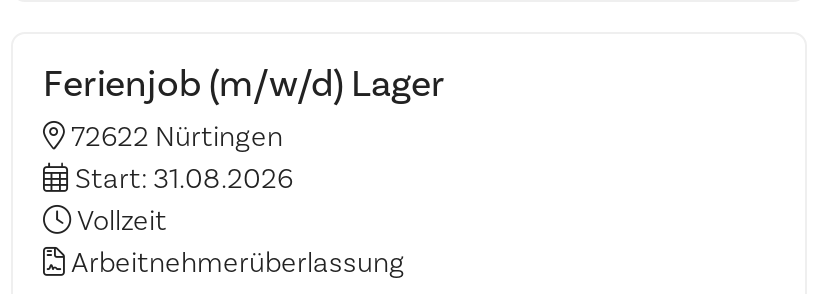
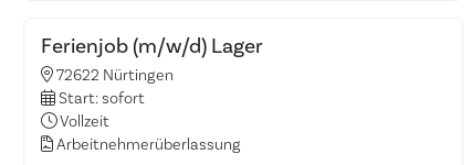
- Start: 31.08.2026
+ Start: sofort
